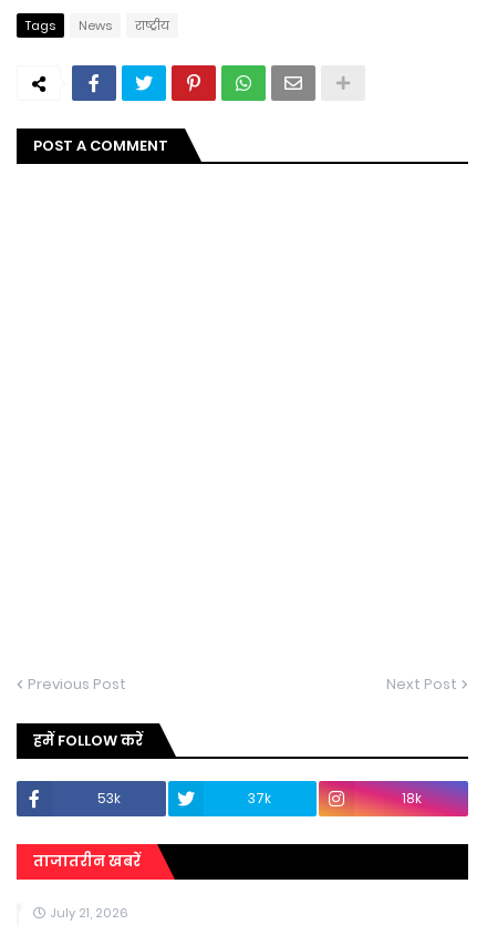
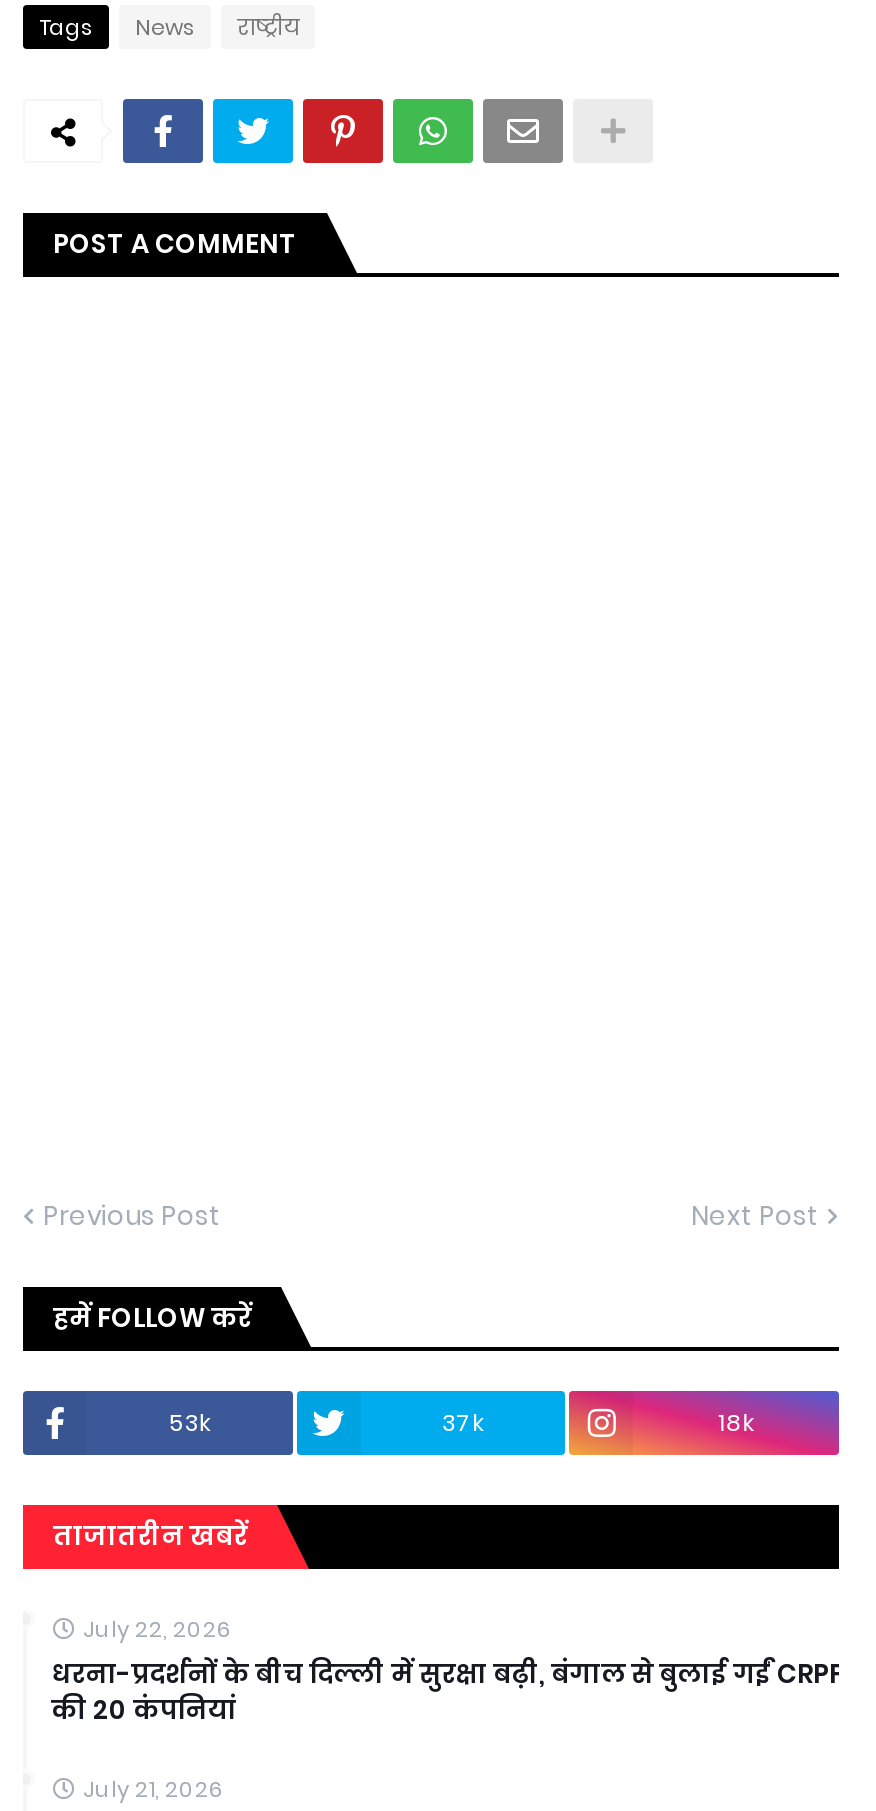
+ July 22, 2026
+ धरना-प्रदर्शनों के बीच दिल्ली में सुरक्षा बढ़ी, बंगाल से बुलाई गईं CRPF
+ की 20 कंपनियां
